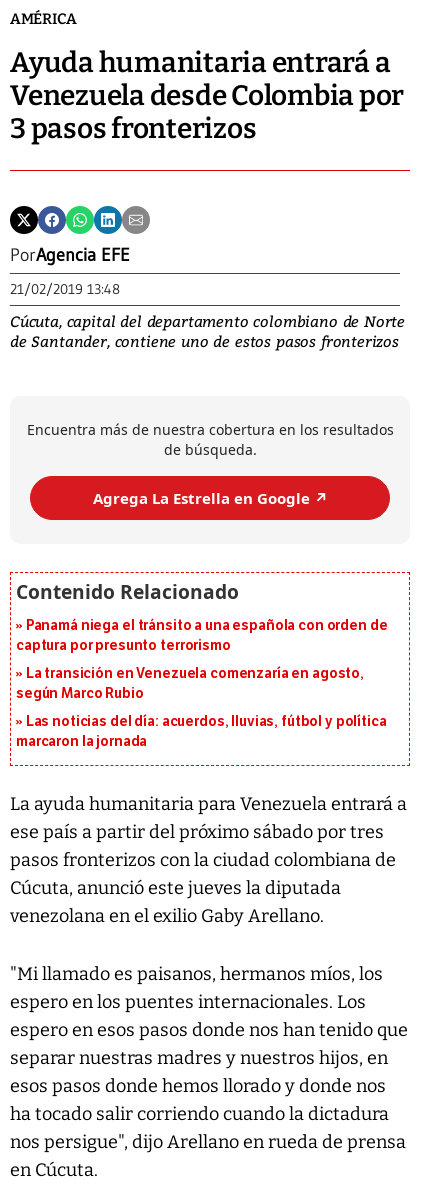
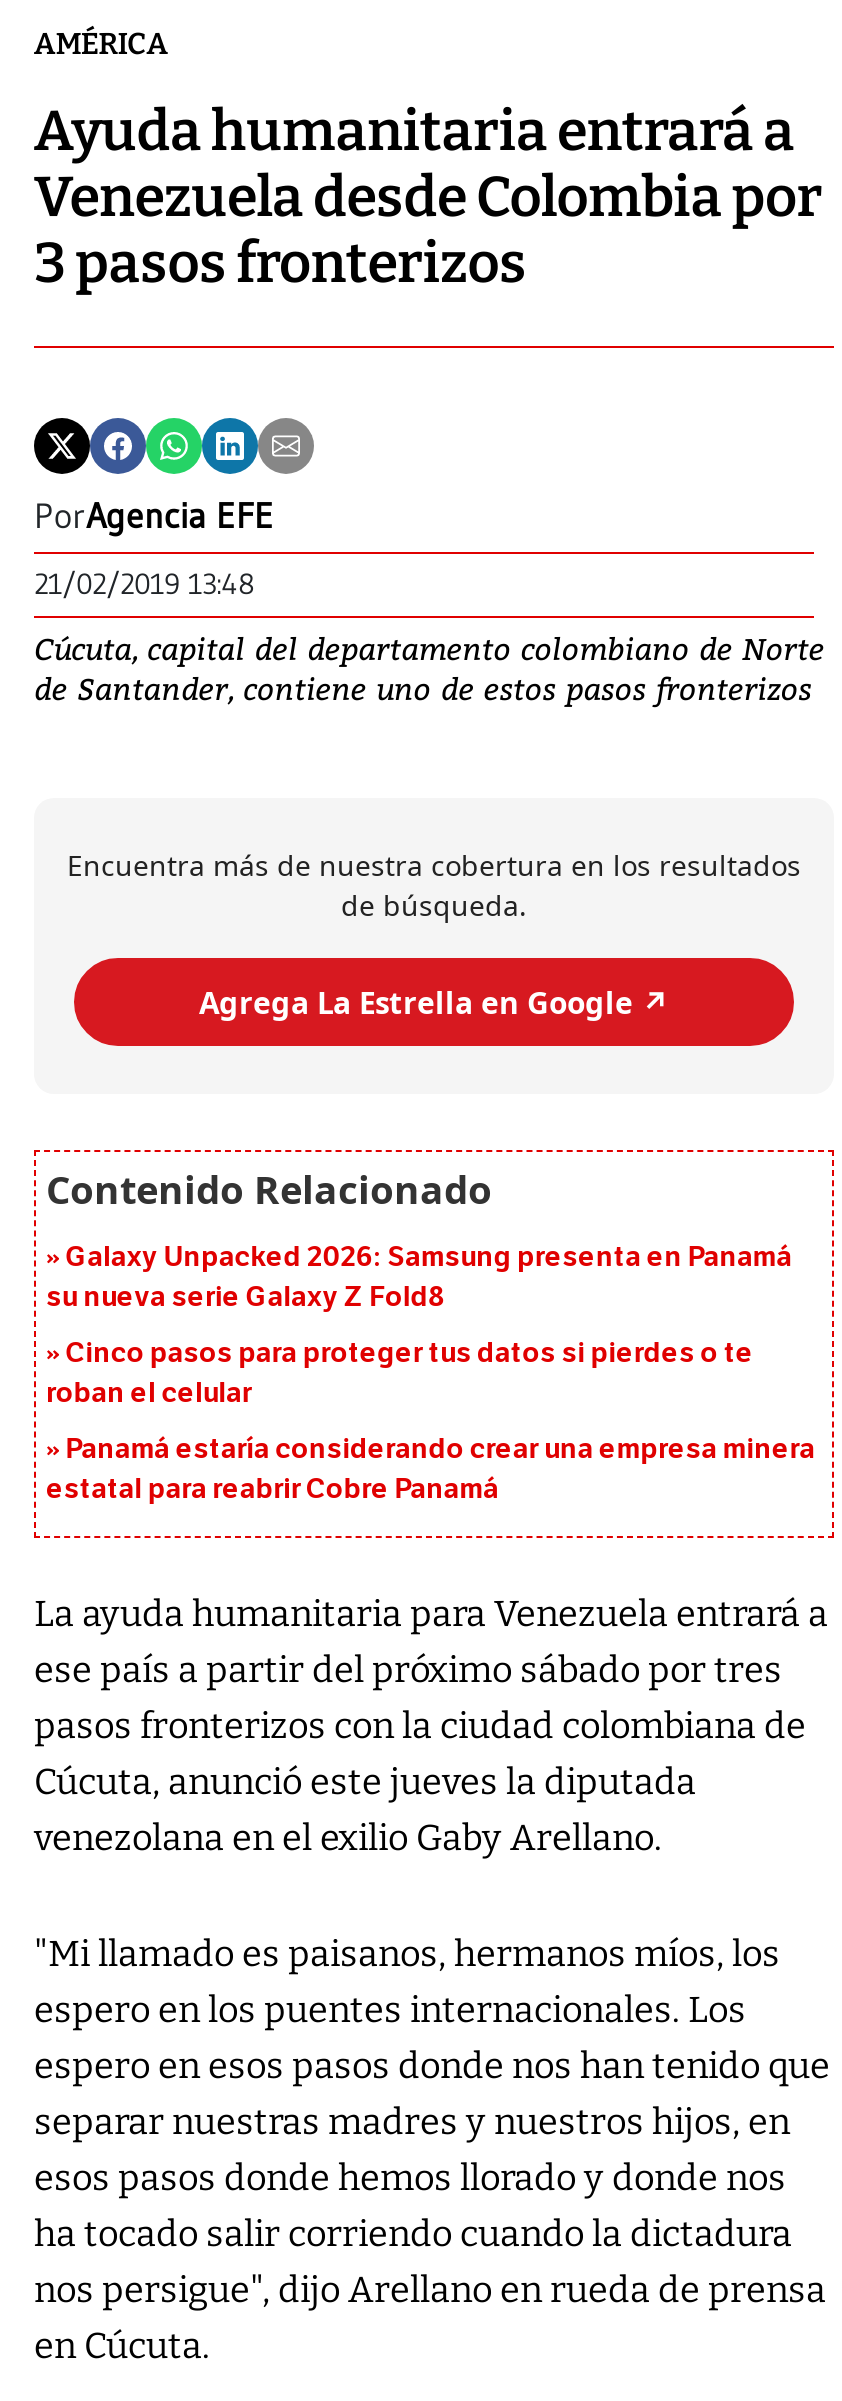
- Panamá niega el tránsito a una española con orden de
- captura por presunto terrorismo
+ Galaxy Unpacked 2026: Samsung presenta en Panamá
+ su nueva serie Galaxy Z Fold8

- La transición en Venezuela comenzaría en agosto,
- según Marco Rubio
+ Cinco pasos para proteger tus datos si pierdes o te
+ roban el celular

- Las noticias del día: acuerdos, lluvias, fútbol y política
- marcaron la jornada
+ Panamá estaría considerando crear una empresa minera
+ estatal para reabrir Cobre Panamá
